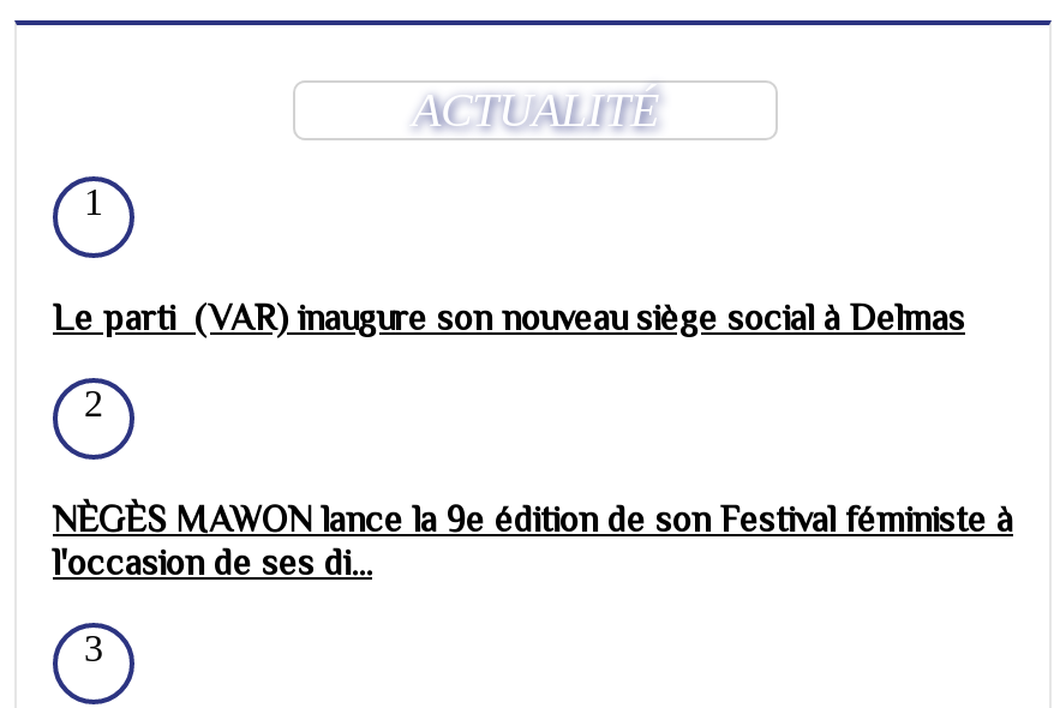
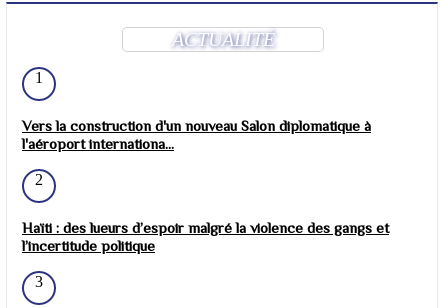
- Le parti (VAR) inaugure son nouveau siège social à Delmas
+ Vers la construction d'un nouveau Salon diplomatique à
+ l'aéroport internationa...

- NÈGÈS MAWON lance la 9e édition de son Festival féministe à
- l'occasion de ses di...
+ Haïti : des lueurs d’espoir malgré la violence des gangs et
+ l’incertitude politique
